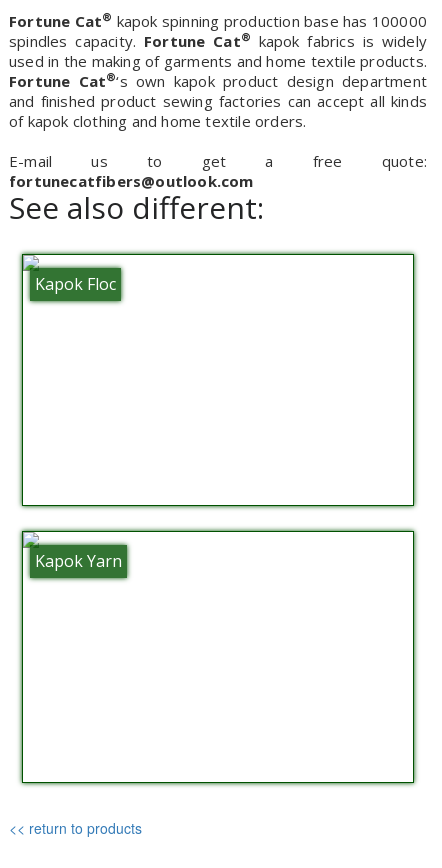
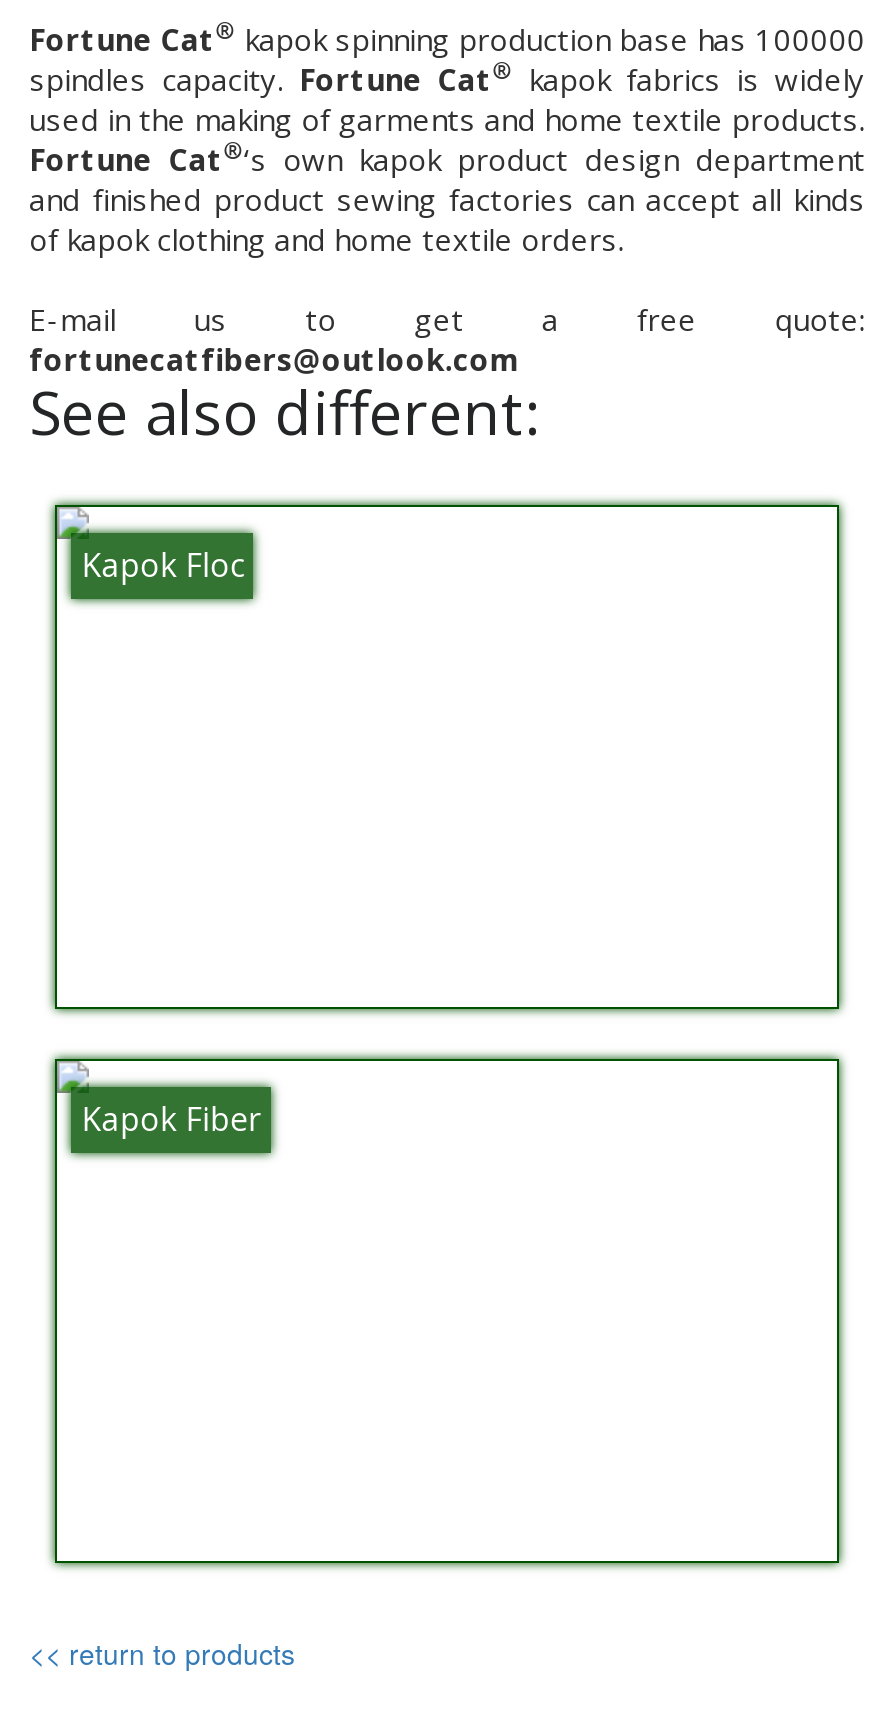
- Kapok Yarn
+ Kapok Fiber
